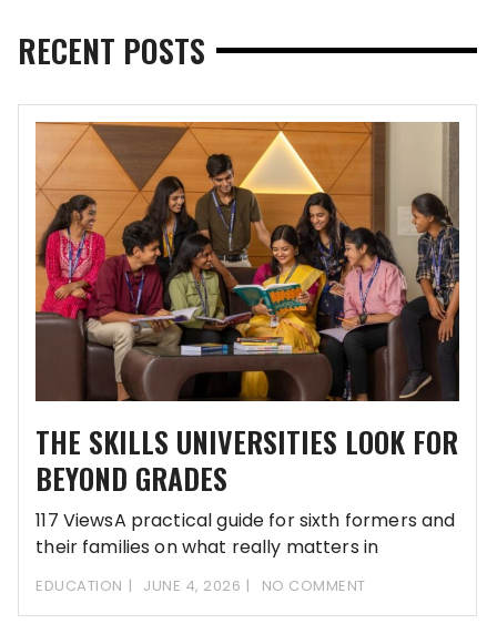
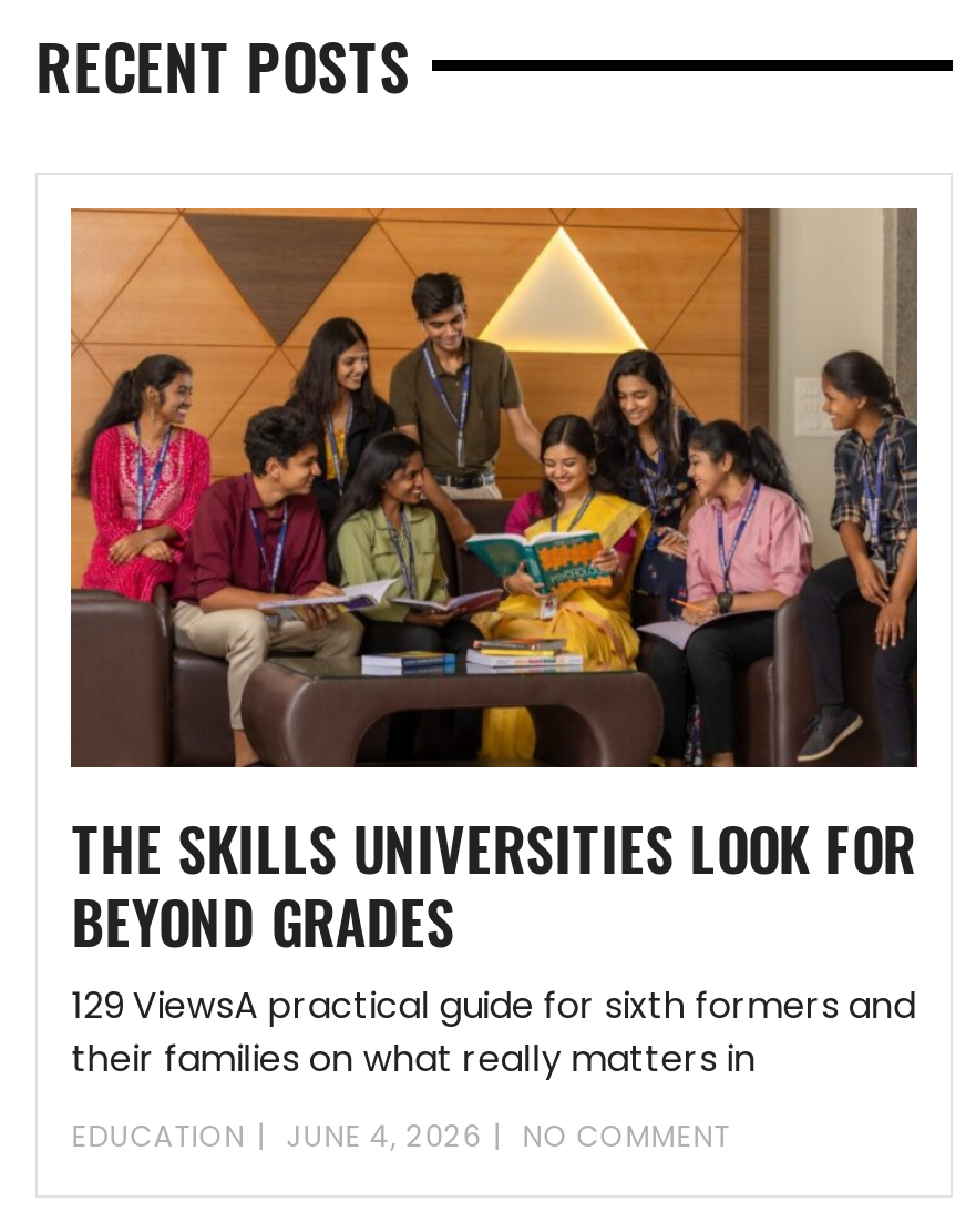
- 117 ViewsA practical guide for sixth formers and
+ 129 ViewsA practical guide for sixth formers and
